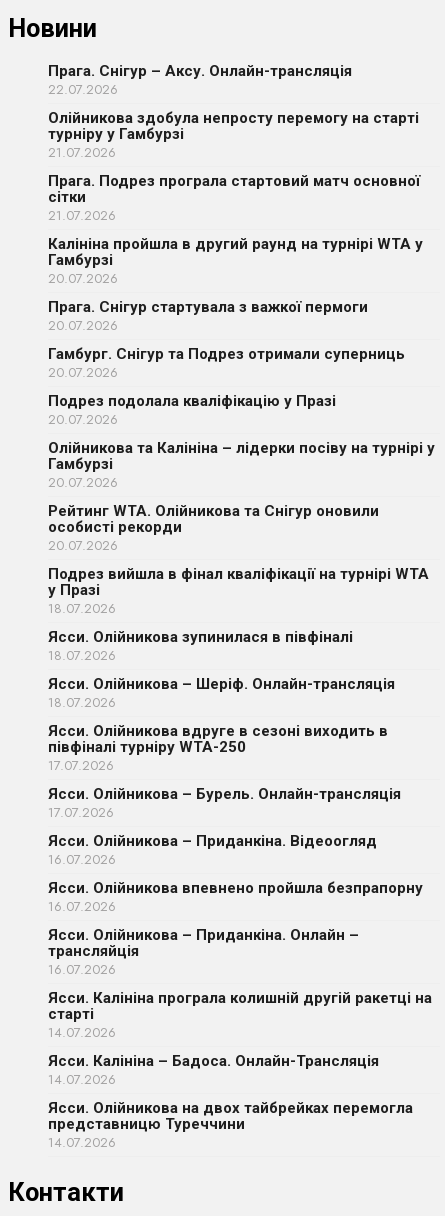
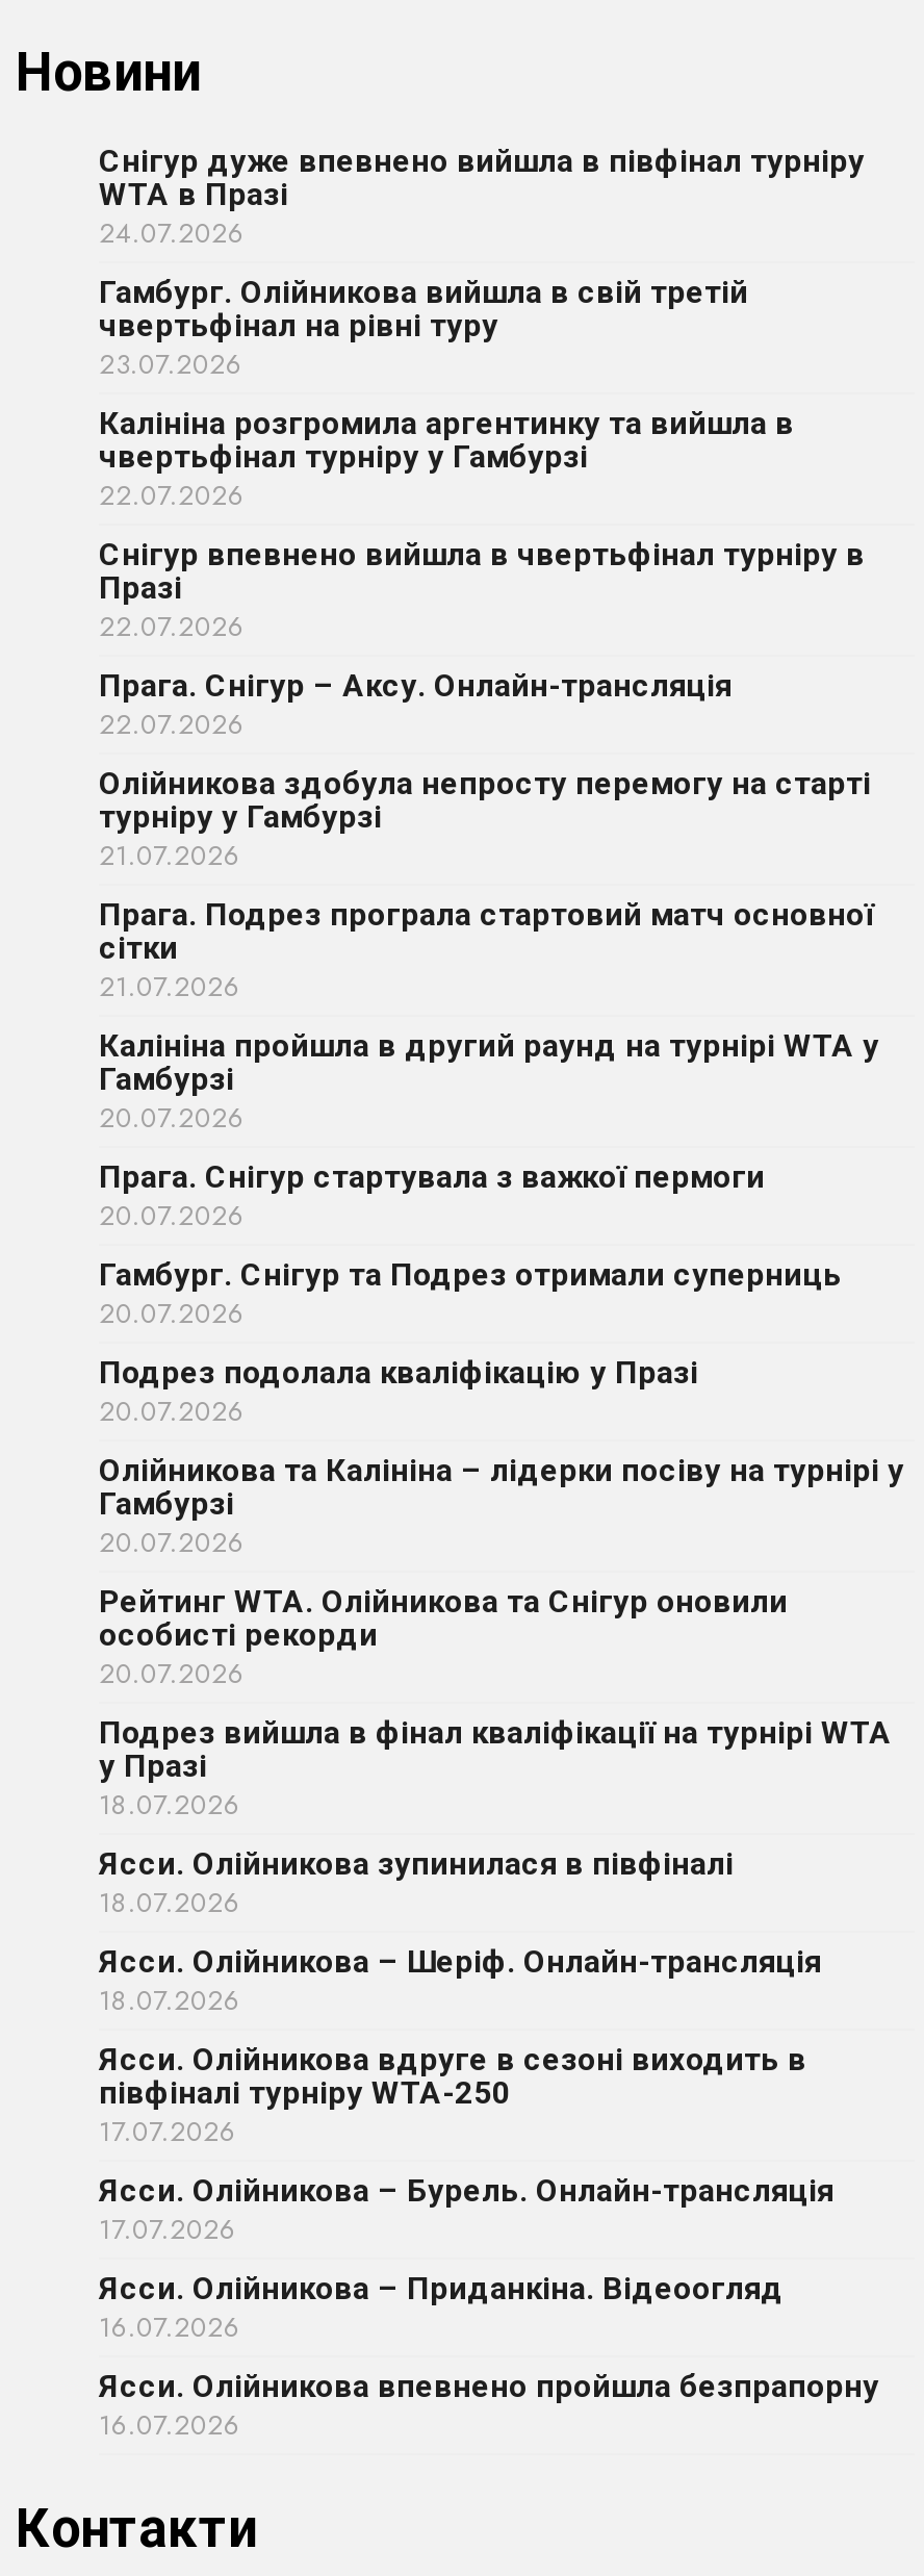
+ Снігур дуже впевнено вийшла в півфінал турніру
+ WTA в Празі
+ 24.07.2026
+ Гамбург. Олійникова вийшла в свій третій
+ чвертьфінал на рівні туру
+ 23.07.2026
+ Калініна розгромила аргентинку та вийшла в
+ чвертьфінал турніру у Гамбурзі
+ 22.07.2026
+ Снігур впевнено вийшла в чвертьфінал турніру в
+ Празі
+ 22.07.2026

moved down: Прага. Снігур – Аксу. Онлайн-трансляція | 22.07.2026 | Олійникова здобула непросту перемогу на старті | ... | Ясси. Олійникова впевнено пройшла безпрапорну | 16.07.2026

- Ясси. Олійникова – Приданкіна. Онлайн –
- трансляйція
- 16.07.2026
- Ясси. Калініна програла колишній другій ракетці на
- старті
- 14.07.2026
- Ясси. Калініна – Бадоса. Онлайн-Трансляція
- 14.07.2026
- Ясси. Олійникова на двох тайбрейках перемогла
- представницю Туреччини
- 14.07.2026
